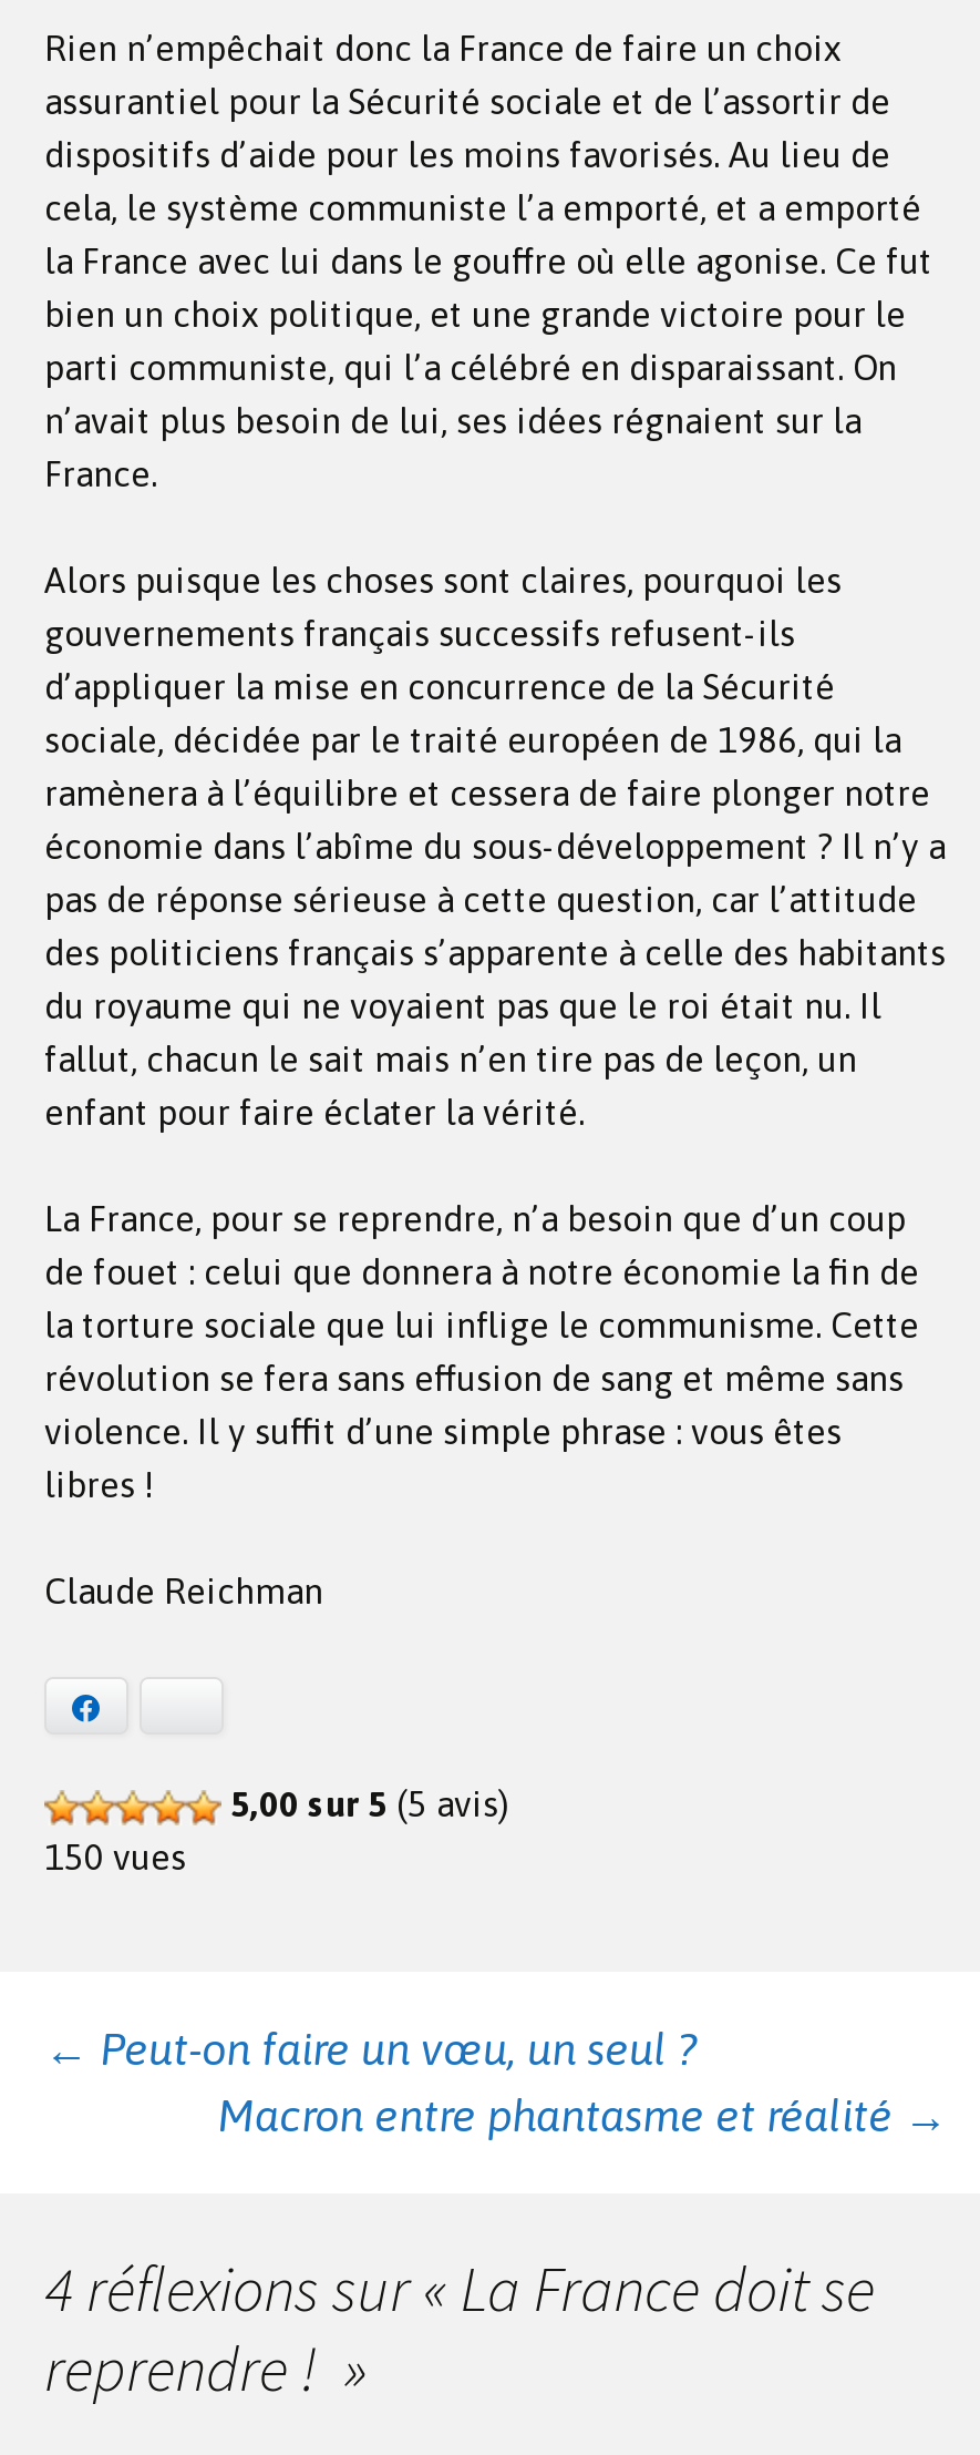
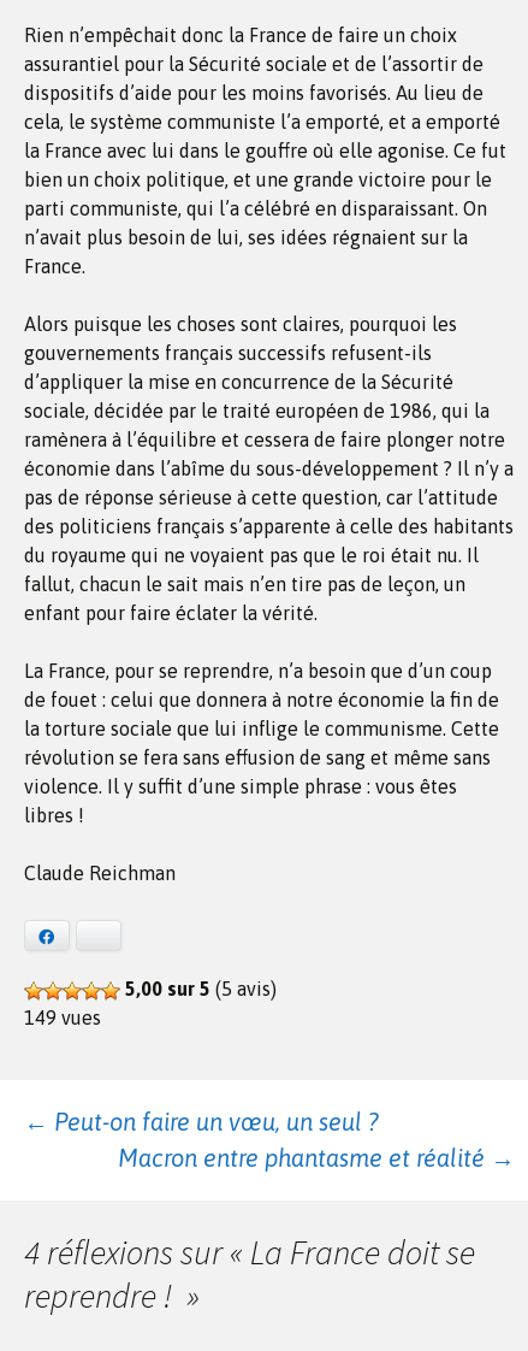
- 150 vues
+ 149 vues
